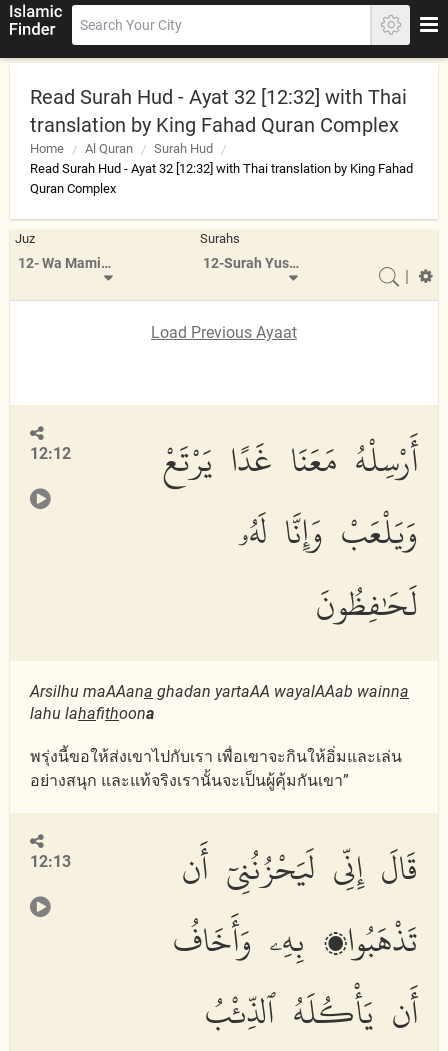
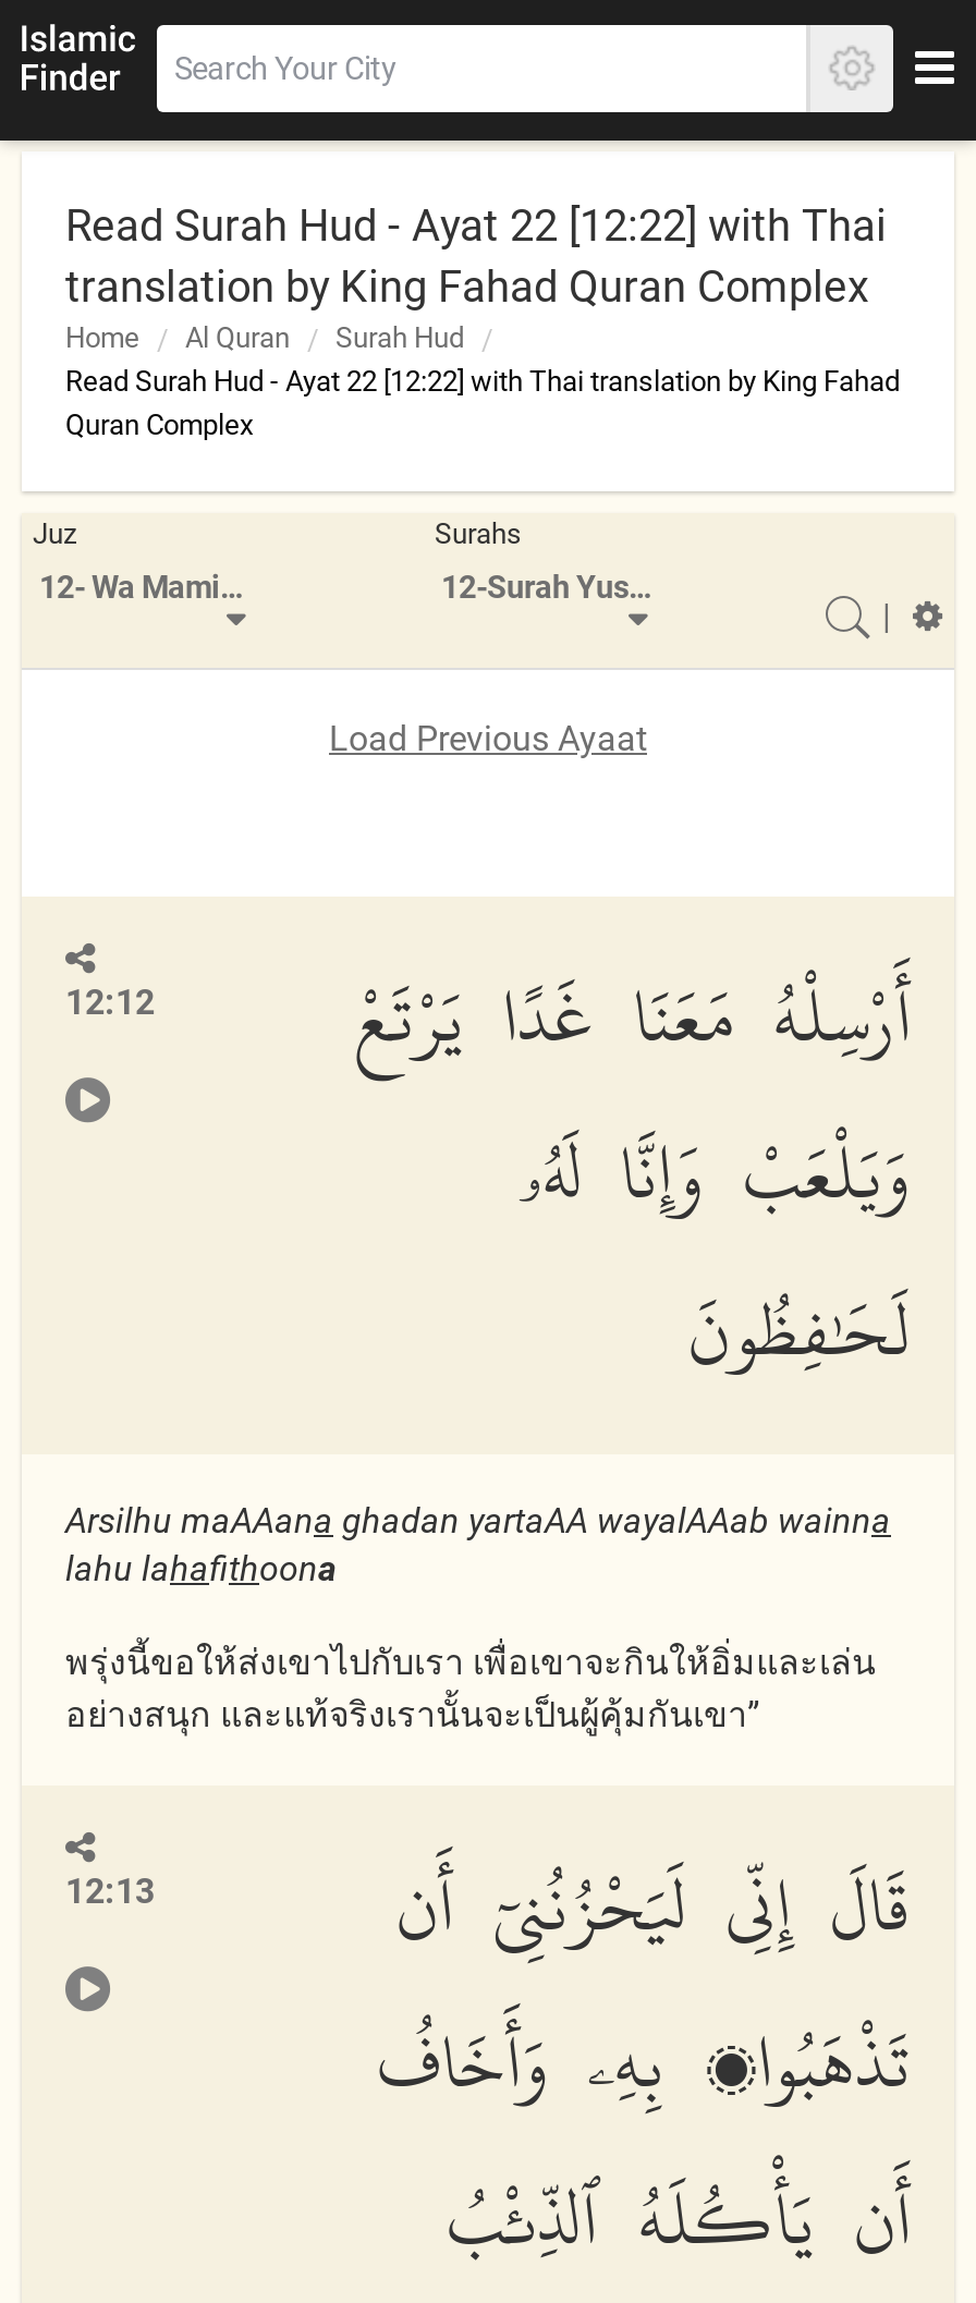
- Read Surah Hud - Ayat 32 [12:32] with Thai
+ Read Surah Hud - Ayat 22 [12:22] with Thai

- Read Surah Hud - Ayat 32 [12:32] with Thai translation by King Fahad
+ Read Surah Hud - Ayat 22 [12:22] with Thai translation by King Fahad
